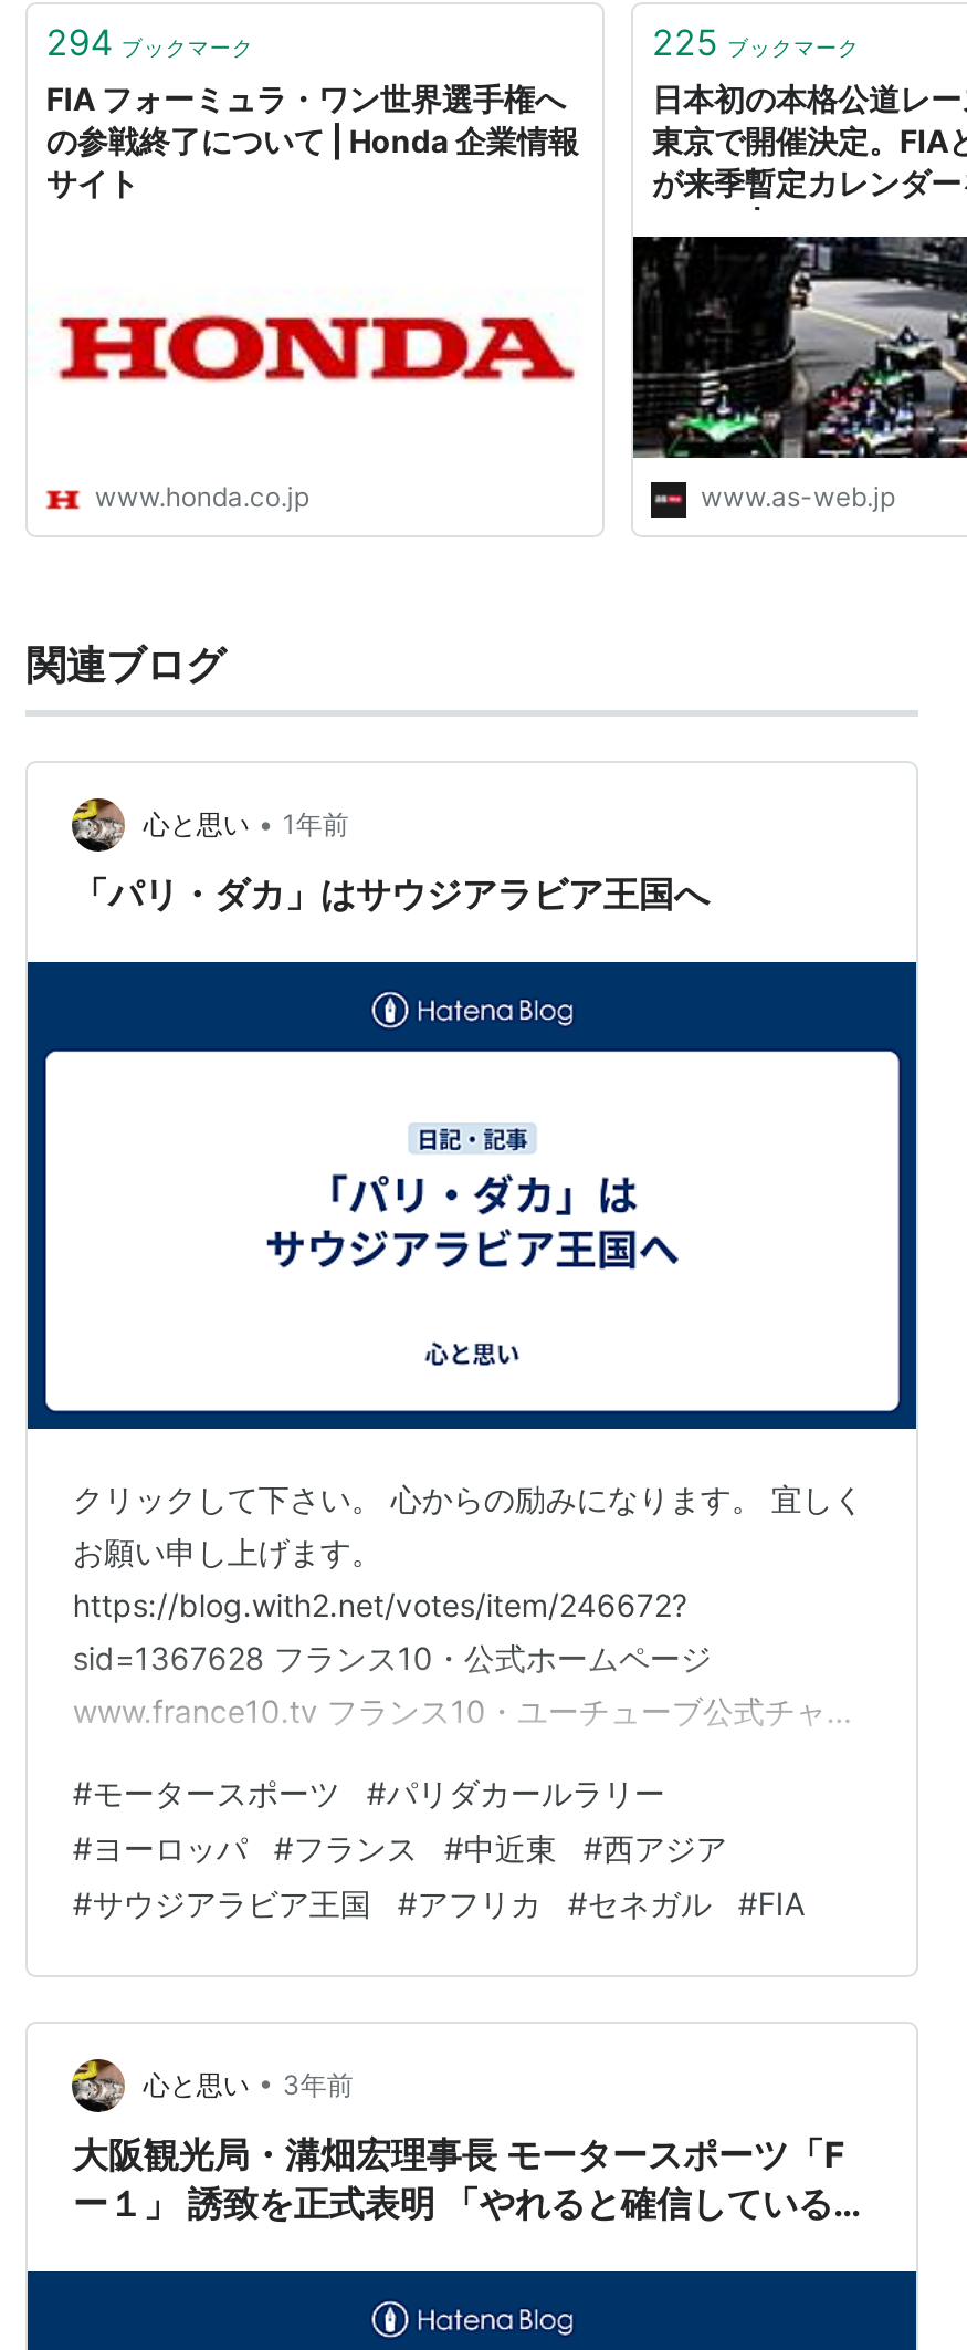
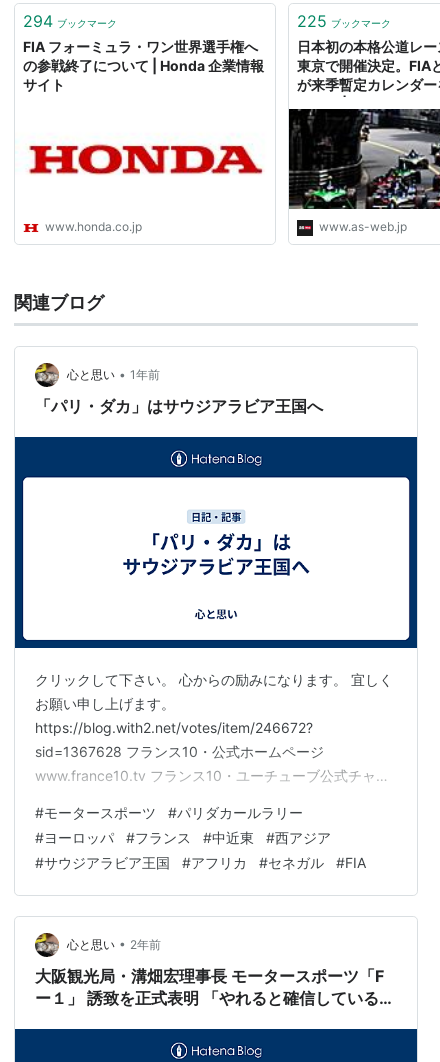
- 心と思い • 3年前
+ 心と思い • 2年前
